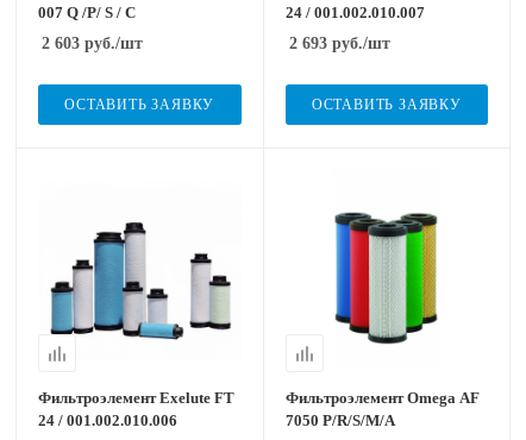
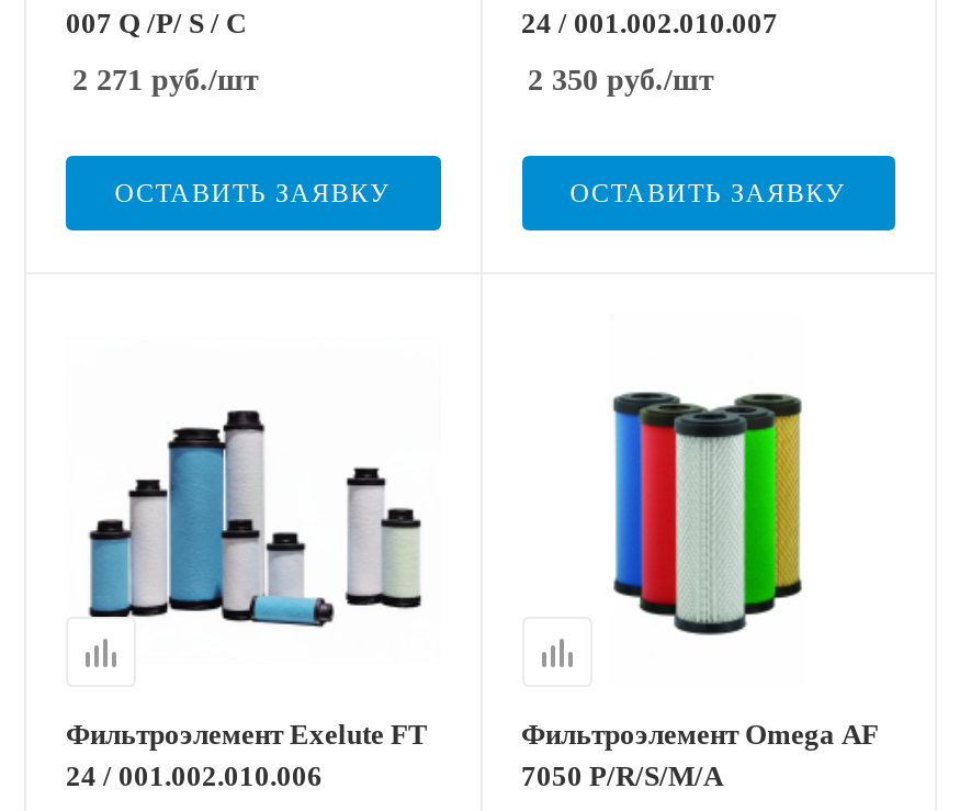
- 2 603 руб./шт
+ 2 271 руб./шт

- 2 693 руб./шт
+ 2 350 руб./шт
